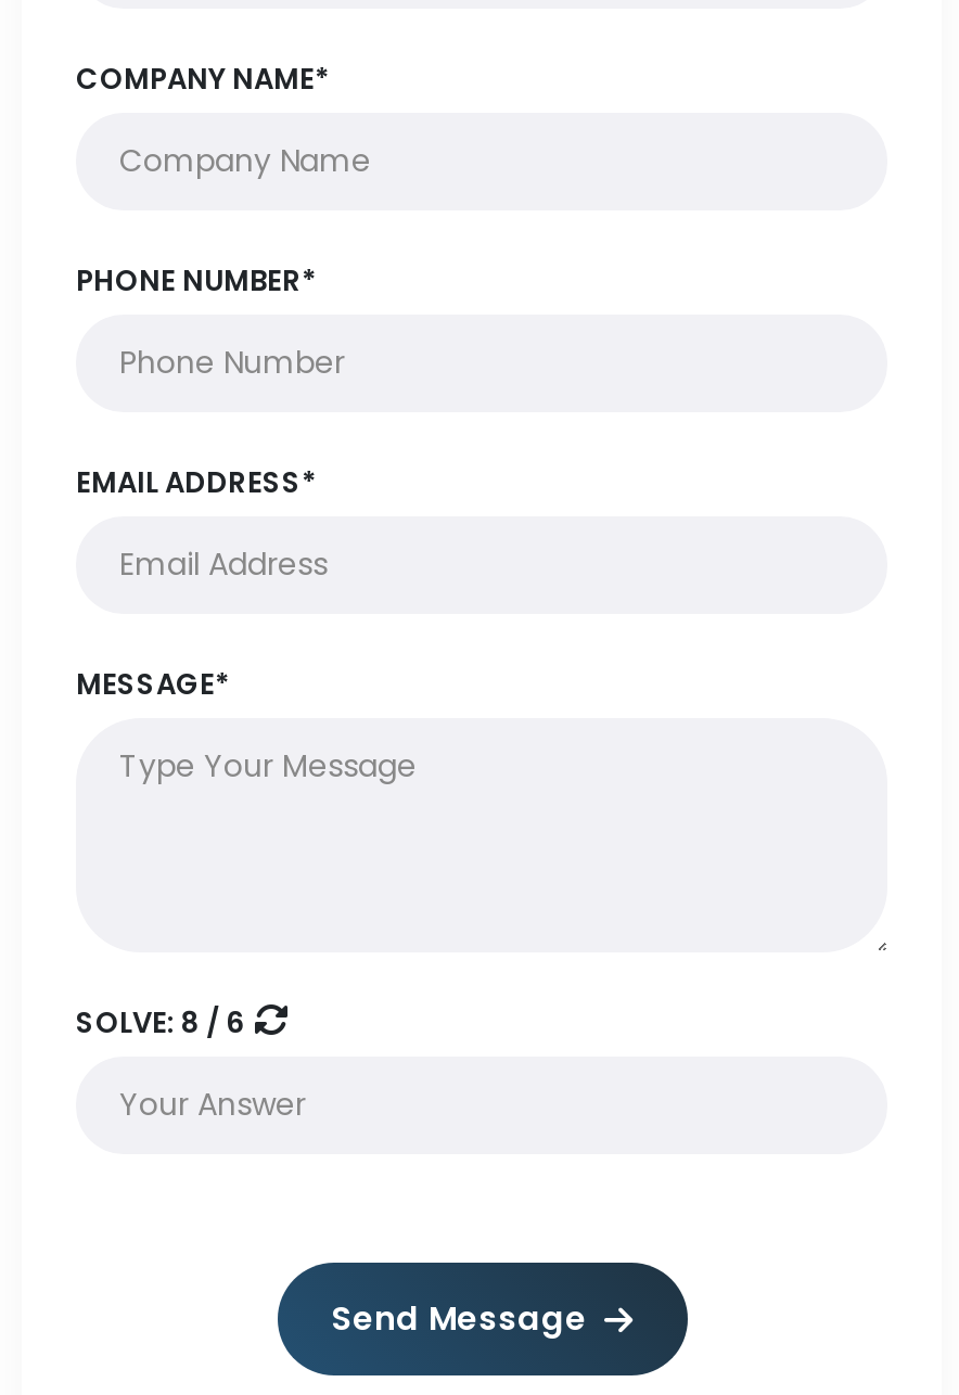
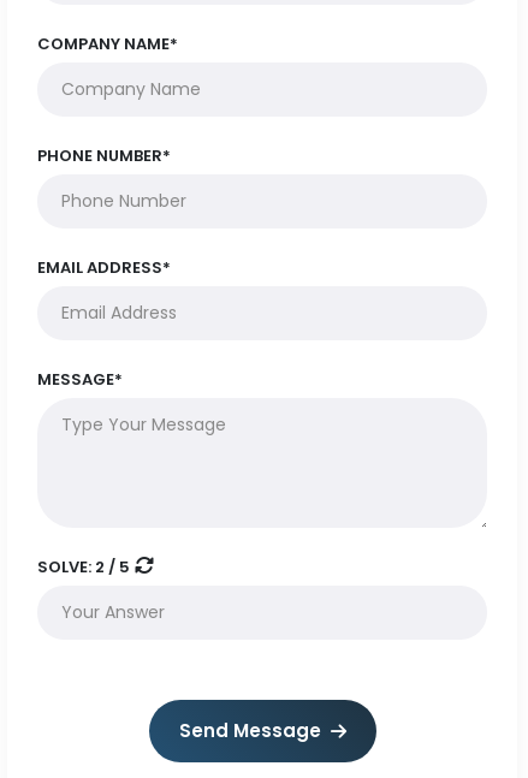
- SOLVE: 8 / 6
+ SOLVE: 2 / 5
